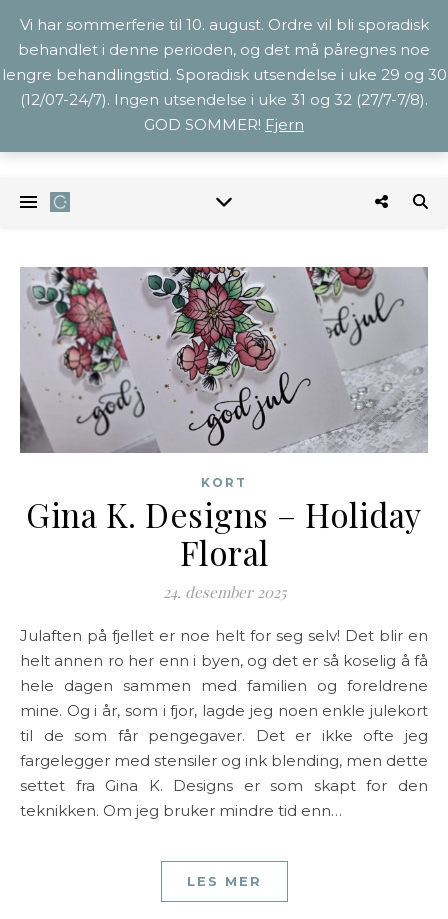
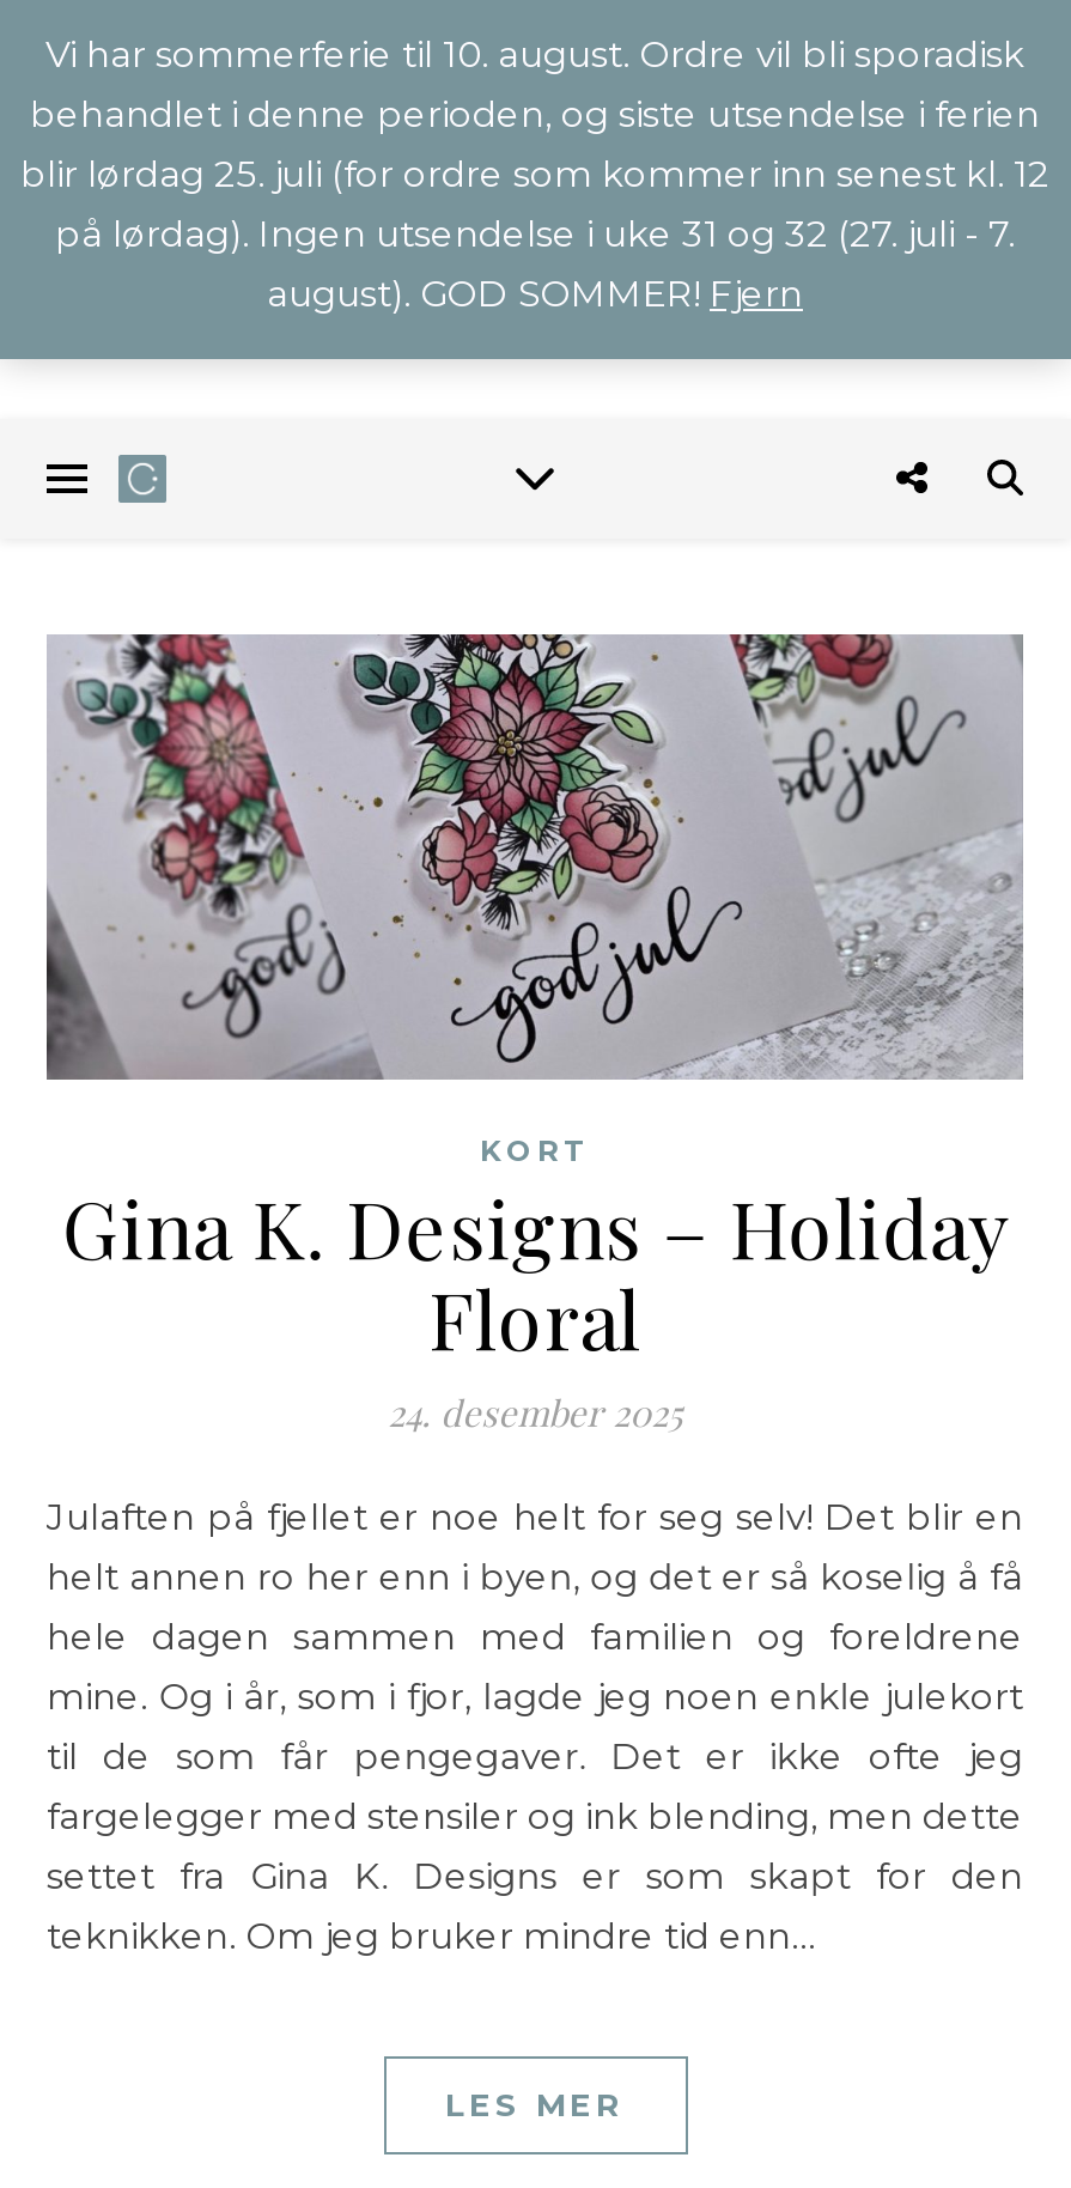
- behandlet i denne perioden, og det må påregnes noe
- lengre behandlingstid. Sporadisk utsendelse i uke 29 og 30
- (12/07-24/7). Ingen utsendelse i uke 31 og 32 (27/7-7/8).
- GOD SOMMER! Fjern
+ behandlet i denne perioden, og siste utsendelse i ferien
+ blir lørdag 25. juli (for ordre som kommer inn senest kl. 12
+ på lørdag). Ingen utsendelse i uke 31 og 32 (27. juli - 7.
+ august). GOD SOMMER! Fjern
